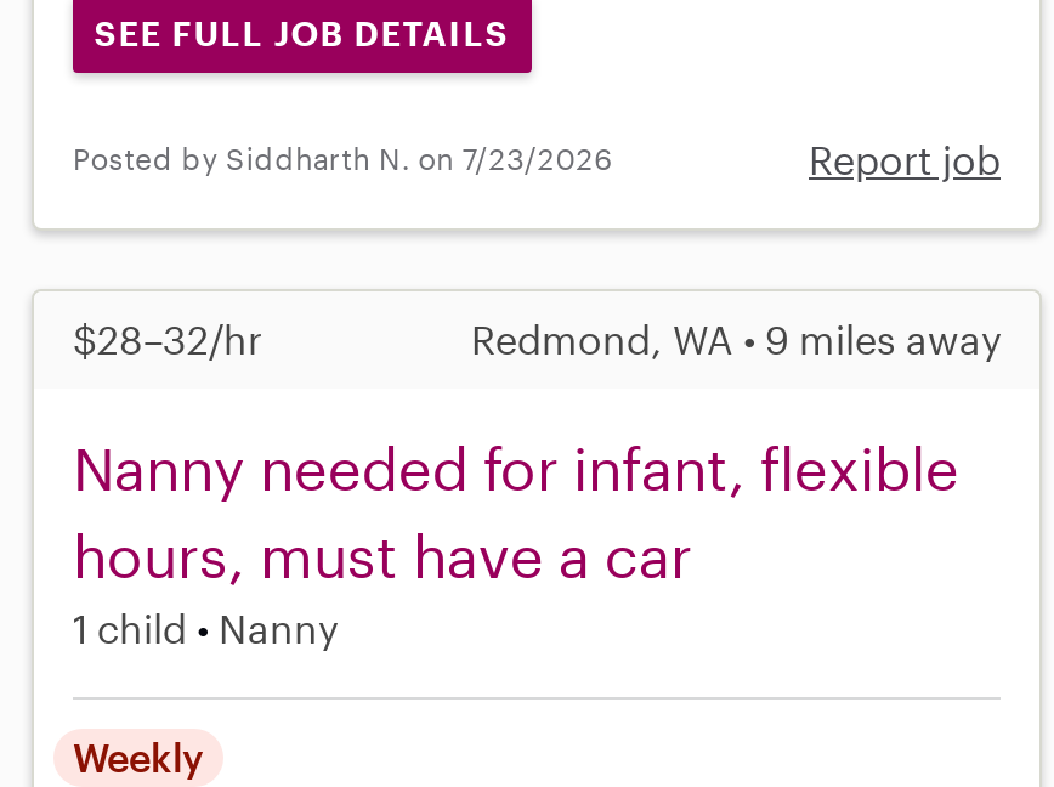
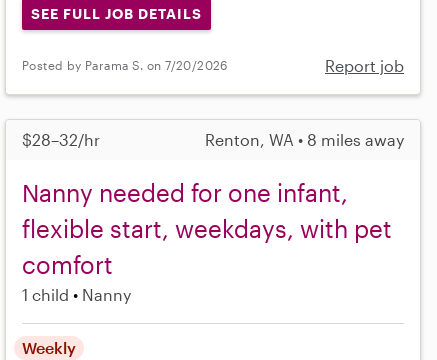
- Posted by Siddharth N. on 7/23/2026
+ Posted by Parama S. on 7/20/2026

- Redmond, WA • 9 miles away
+ Renton, WA • 8 miles away

- Nanny needed for infant, flexible
- hours, must have a car
+ Nanny needed for one infant,
+ flexible start, weekdays, with pet
+ comfort
